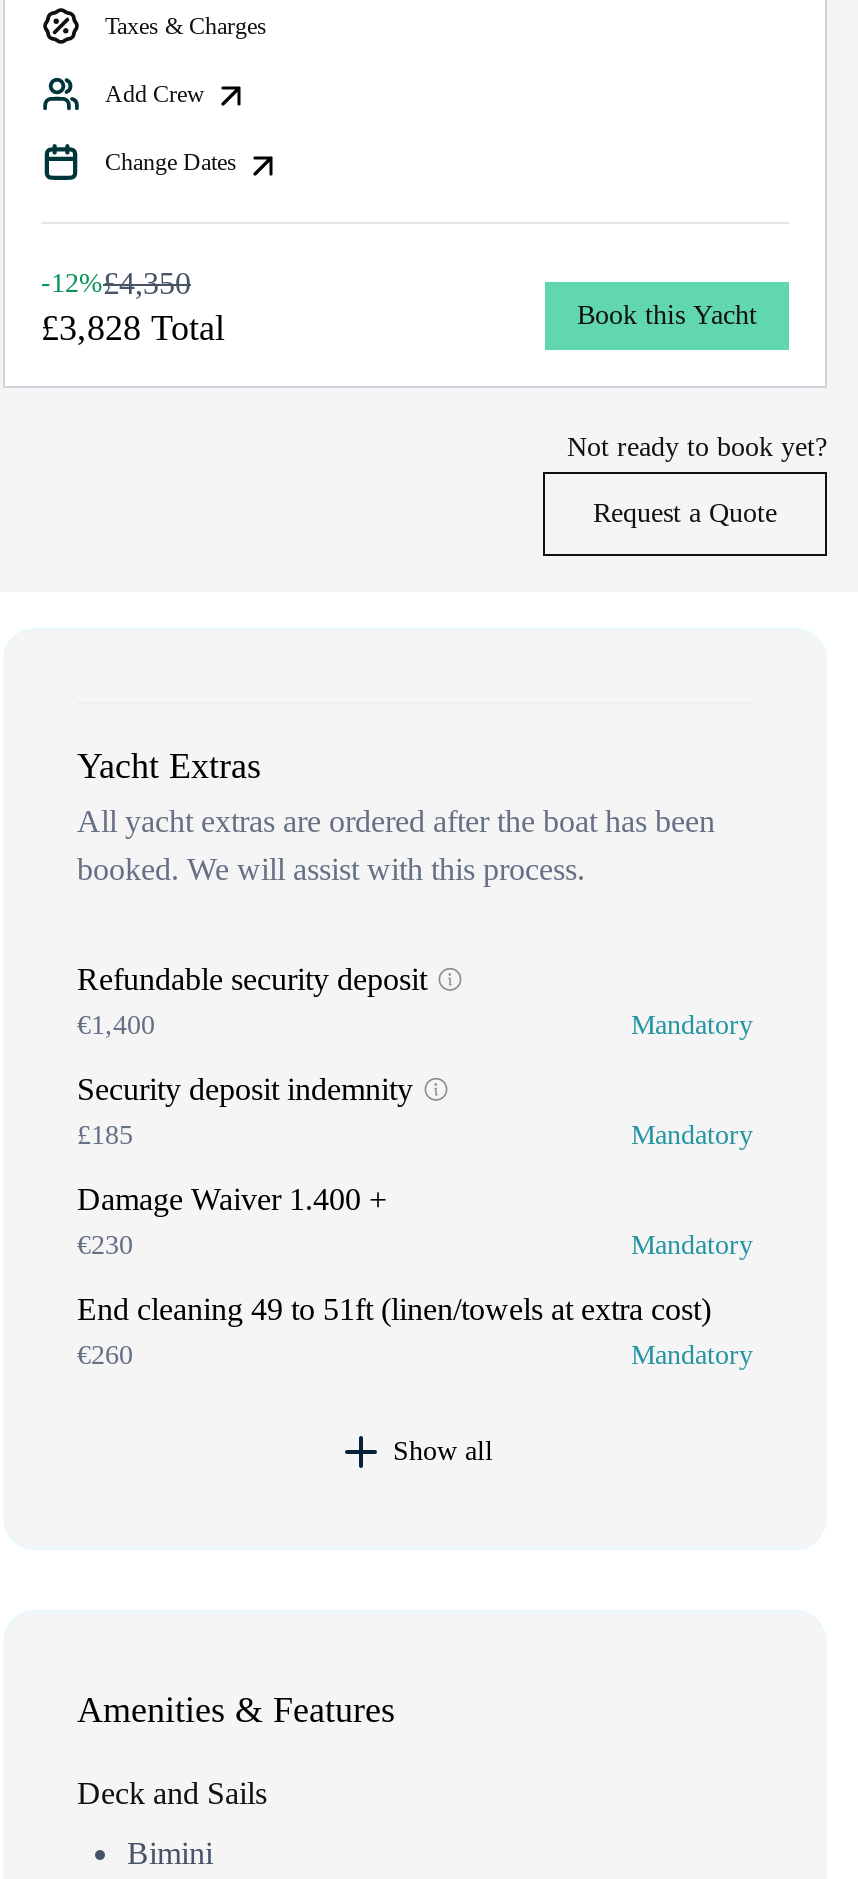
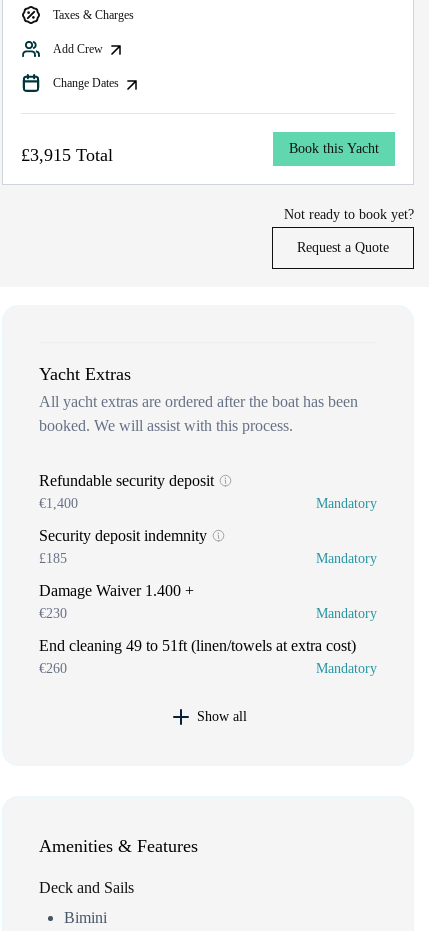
- -12%£4,350
- £3,828 Total
+ £3,915 Total
